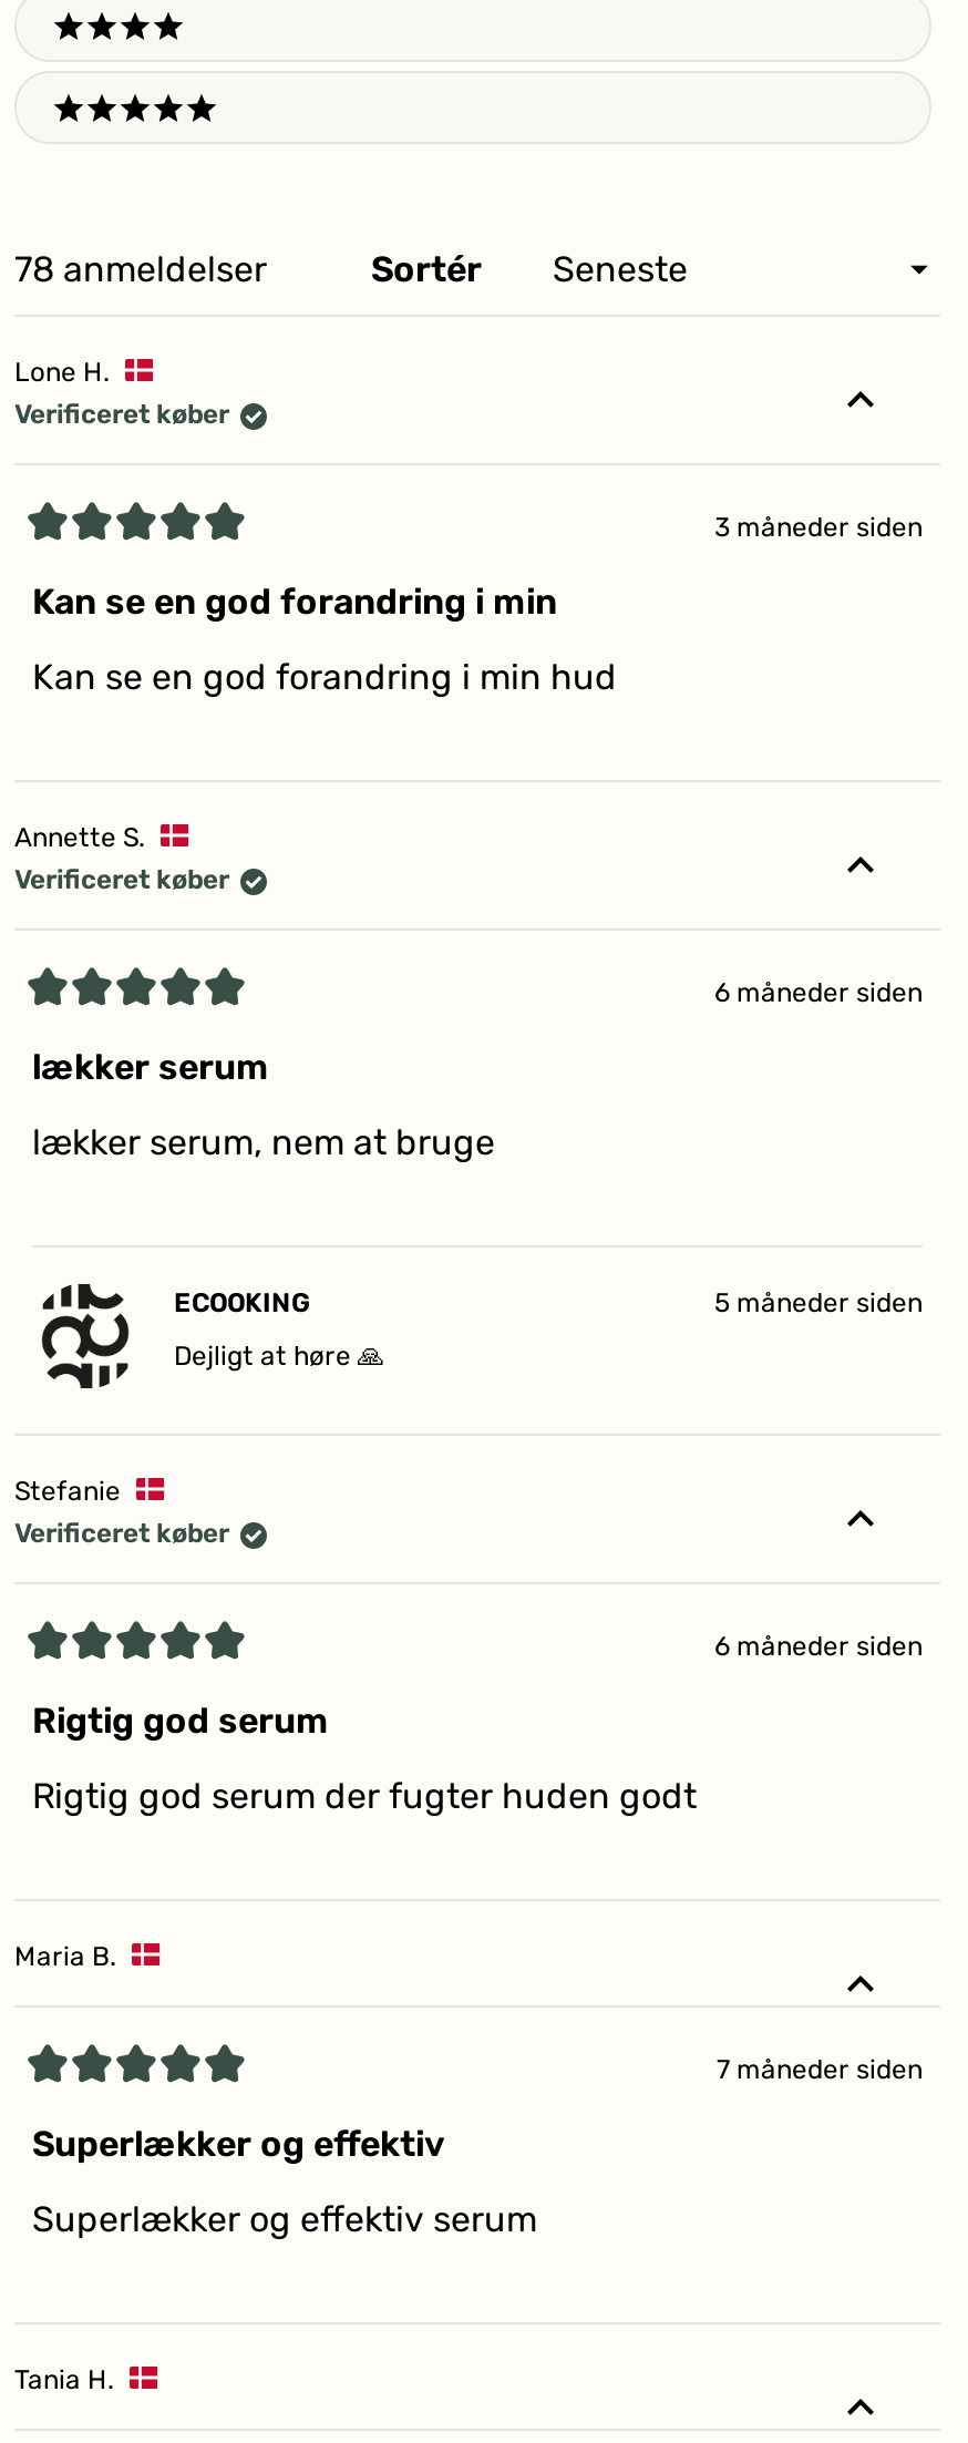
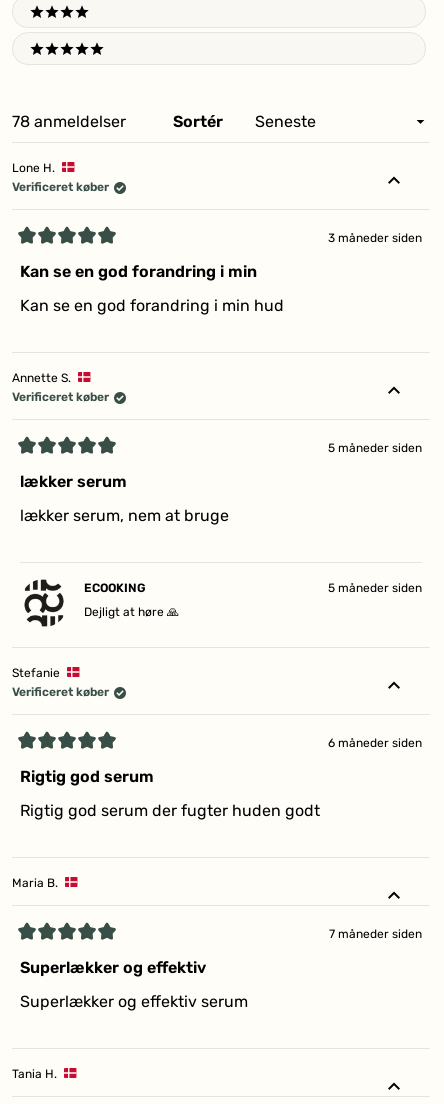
- 6 måneder siden
+ 5 måneder siden
